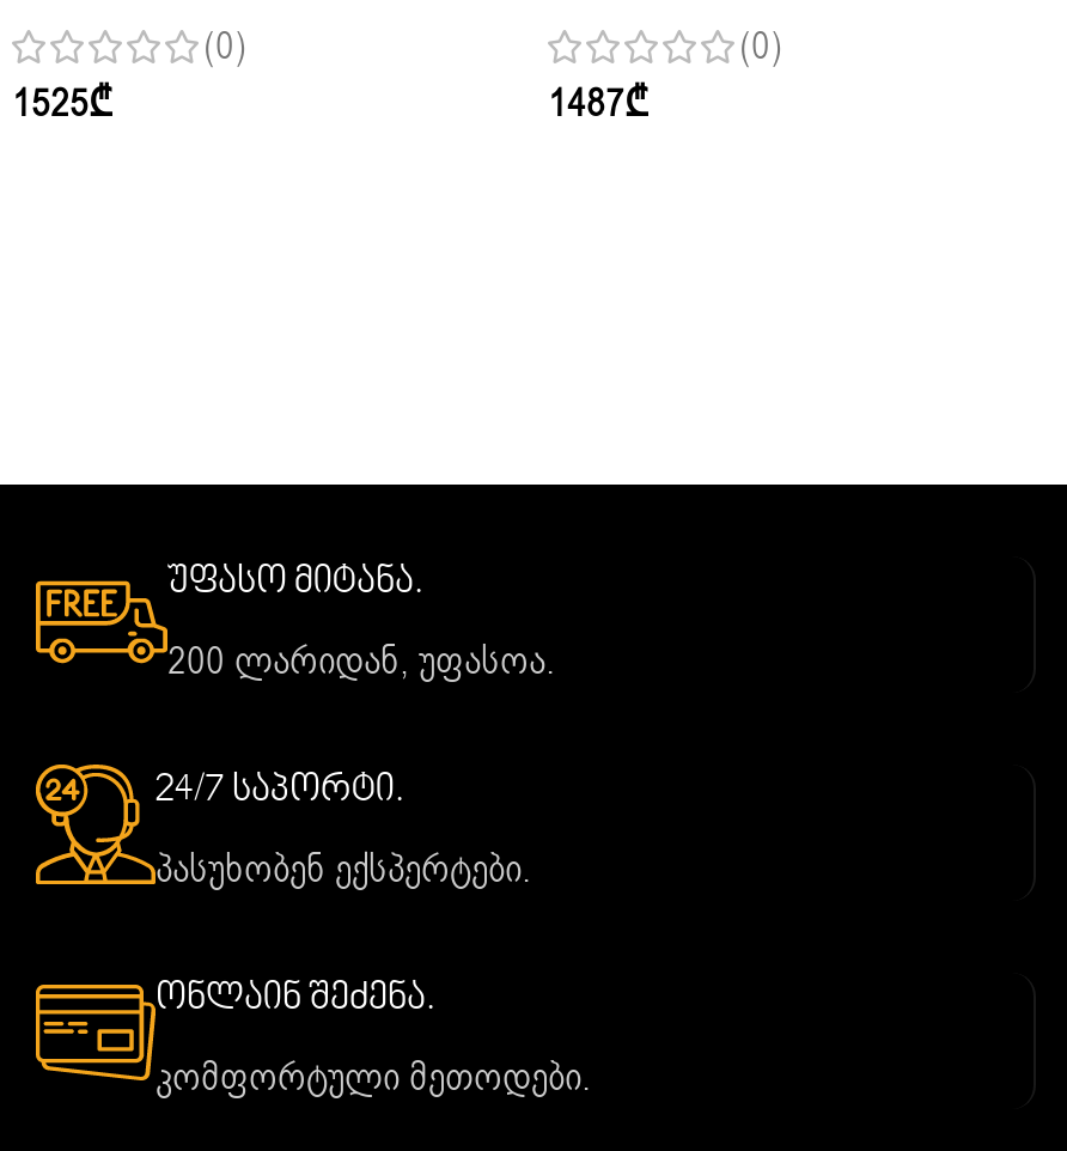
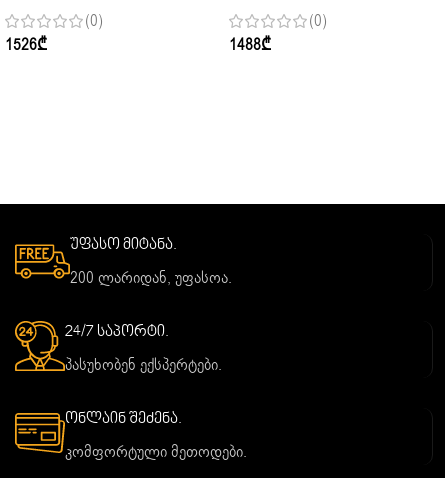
- 1525₾
+ 1526₾

- 1487₾
+ 1488₾
